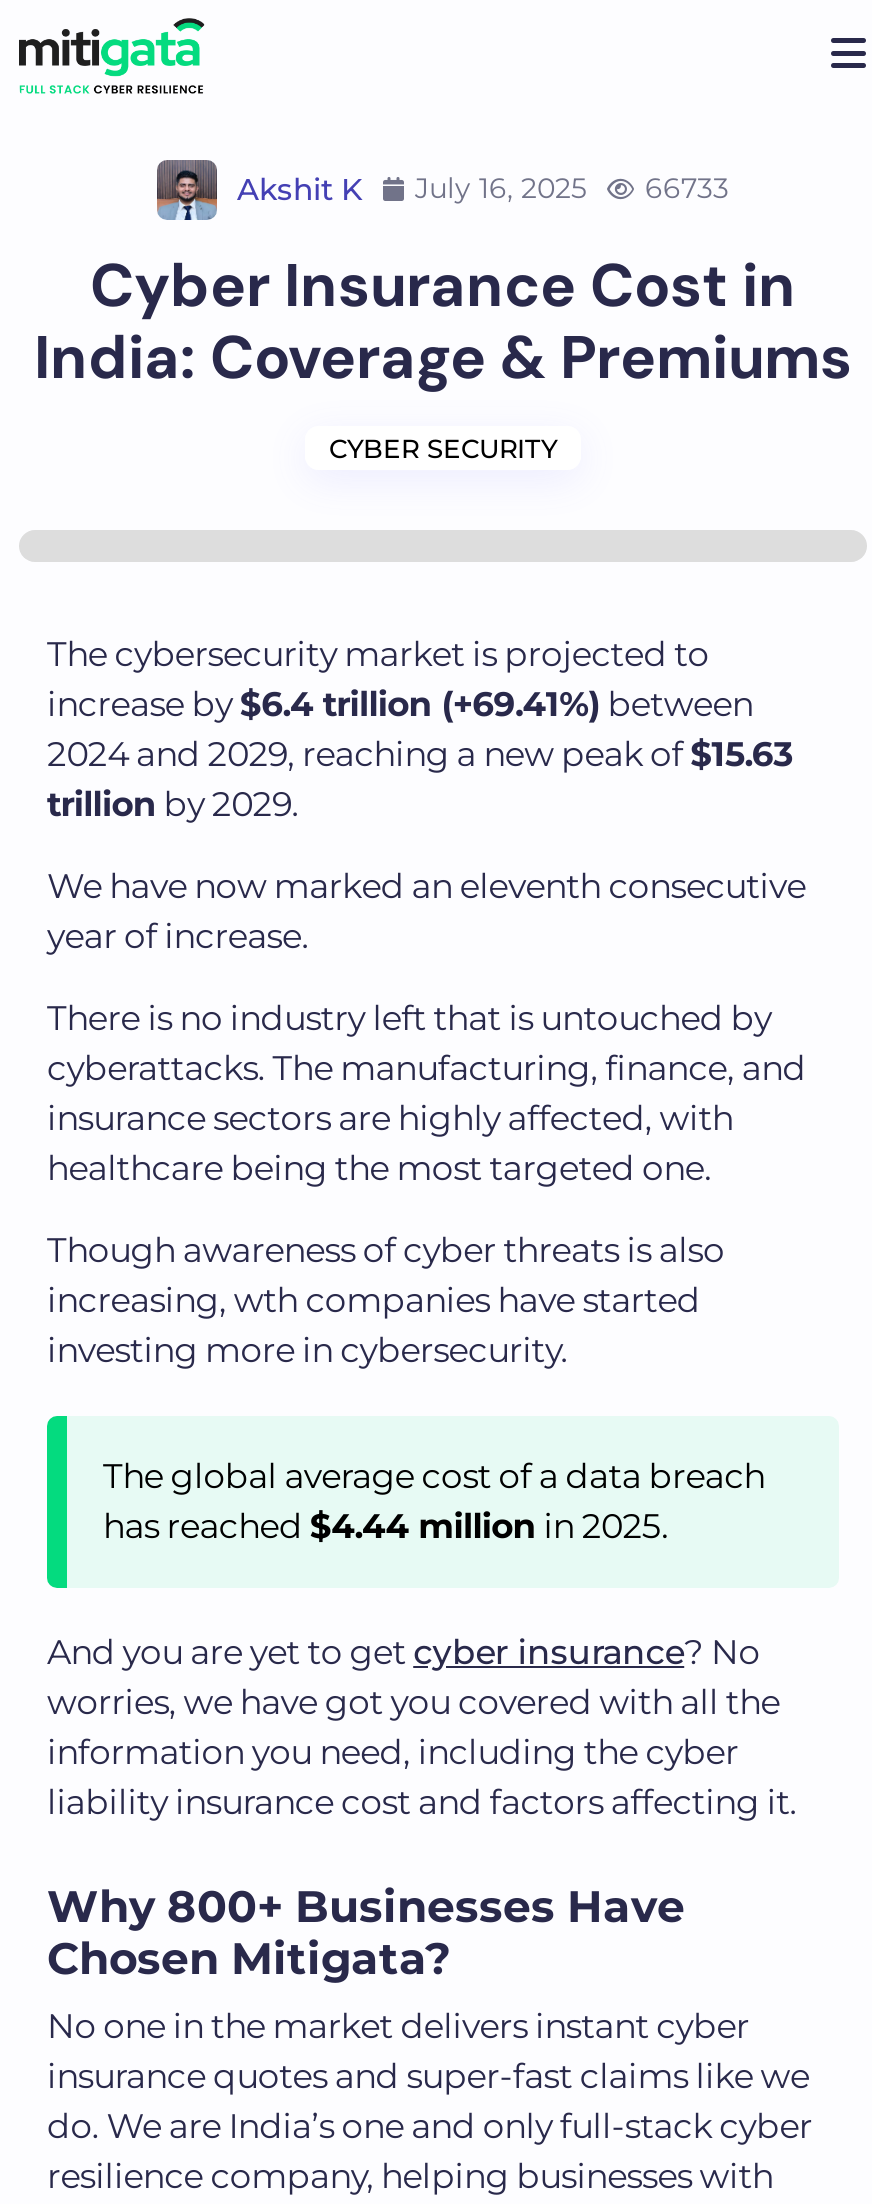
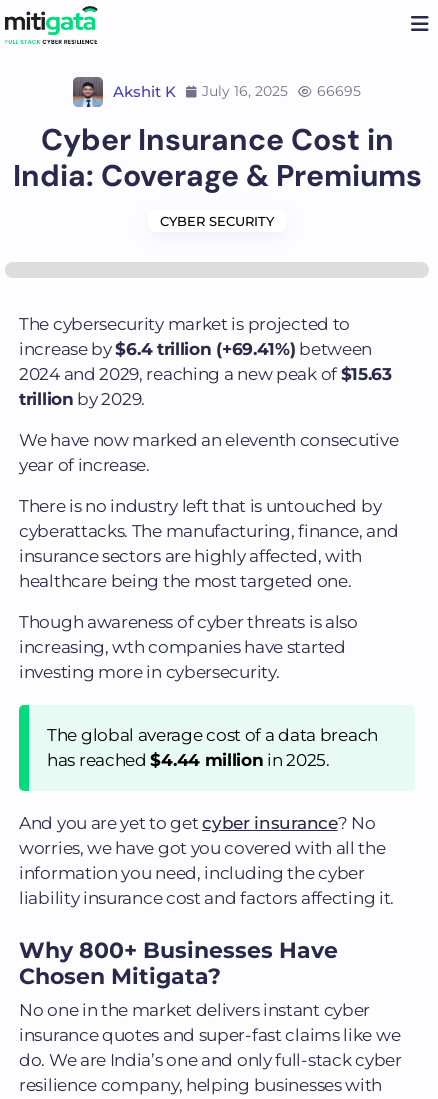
- Akshit K July 16, 2025 66733
+ Akshit K July 16, 2025 66695
